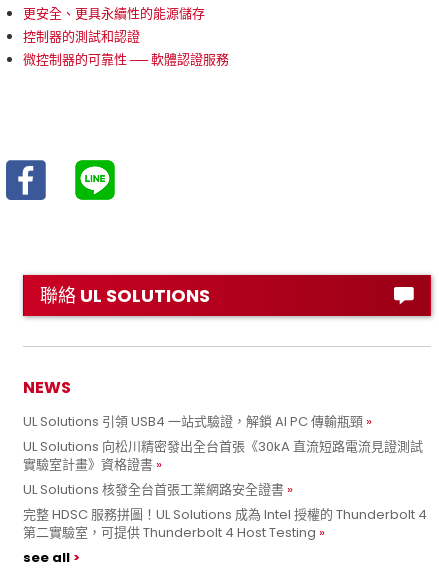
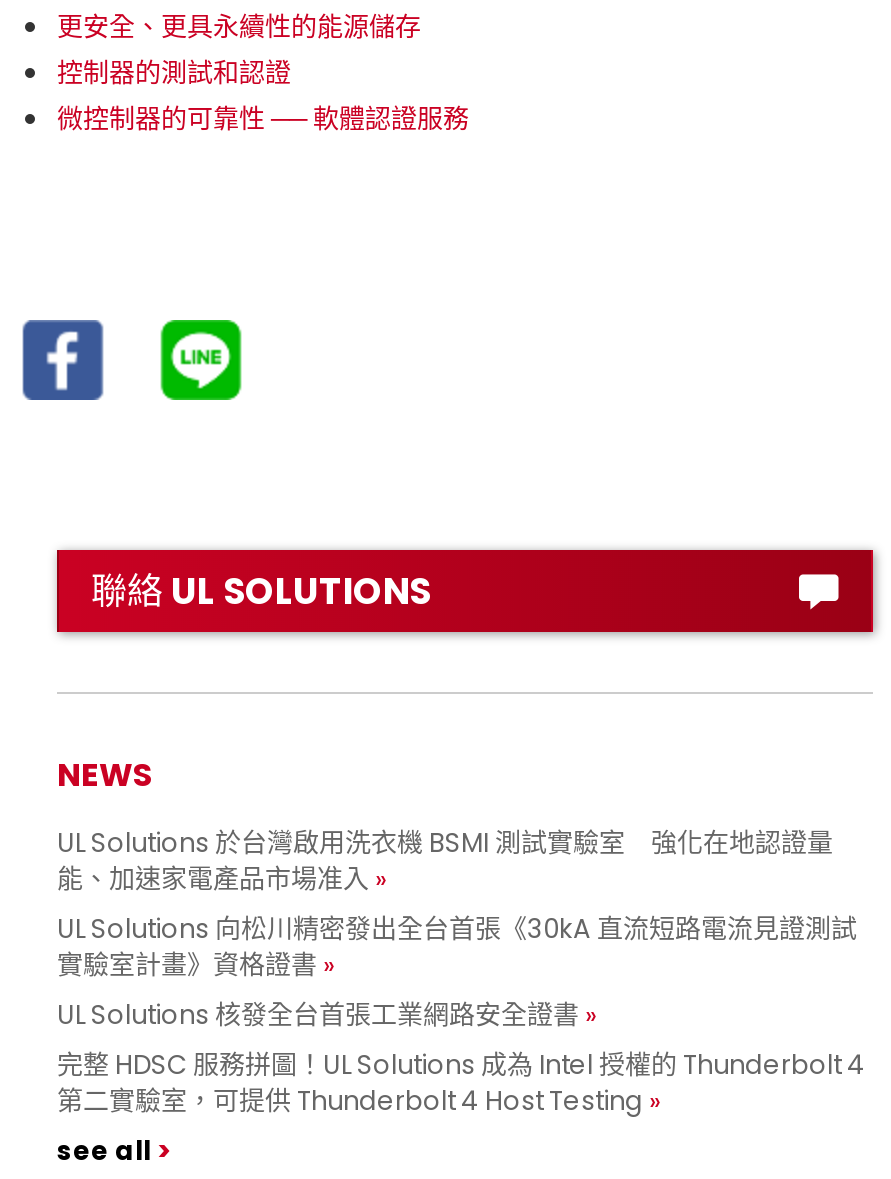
- UL Solutions 引領 USB4 一站式驗證，解鎖 AI PC 傳輸瓶頸
+ UL Solutions 於台灣啟用洗衣機 BSMI 測試實驗室 強化在地認證量
+ 能、加速家電產品市場准入
